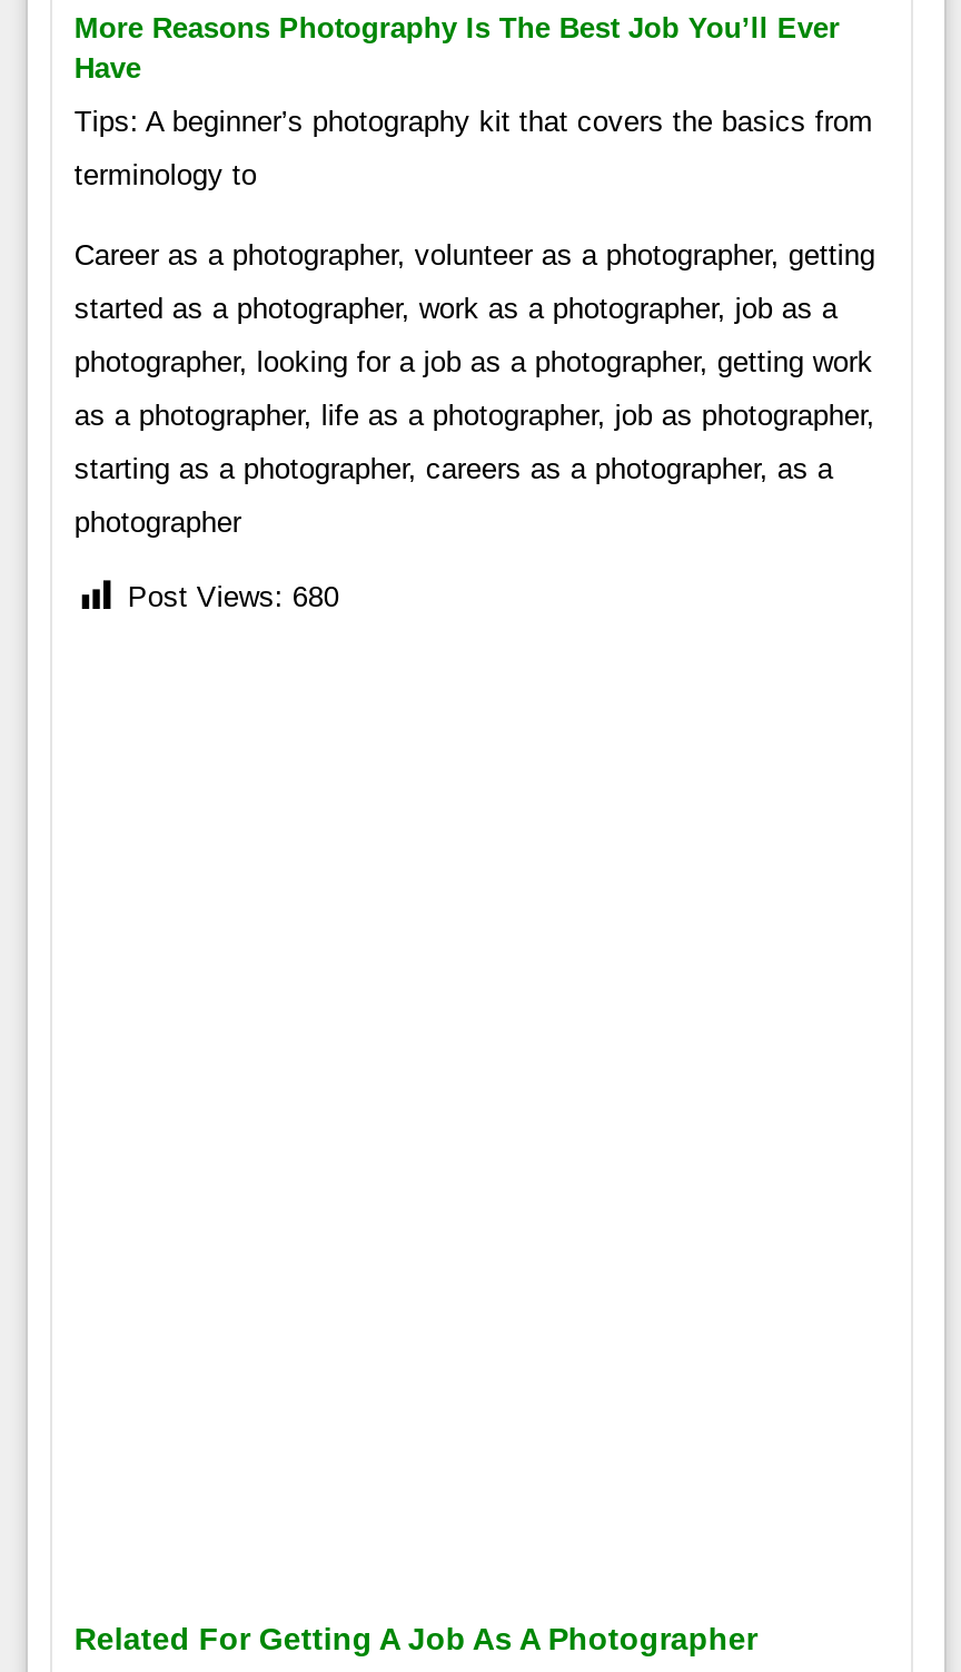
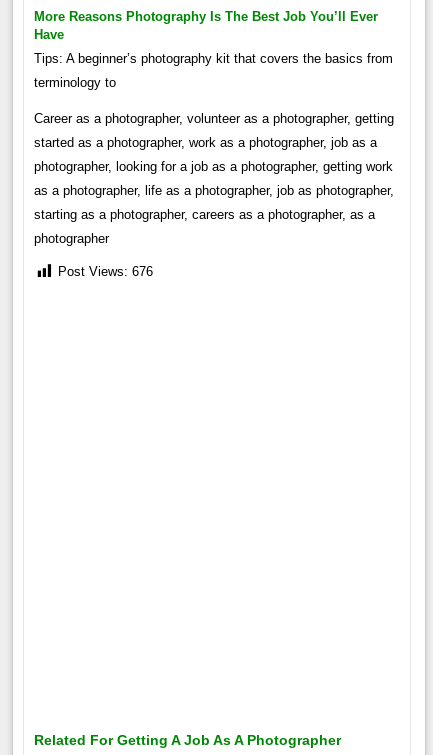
- Post Views: 680
+ Post Views: 676
